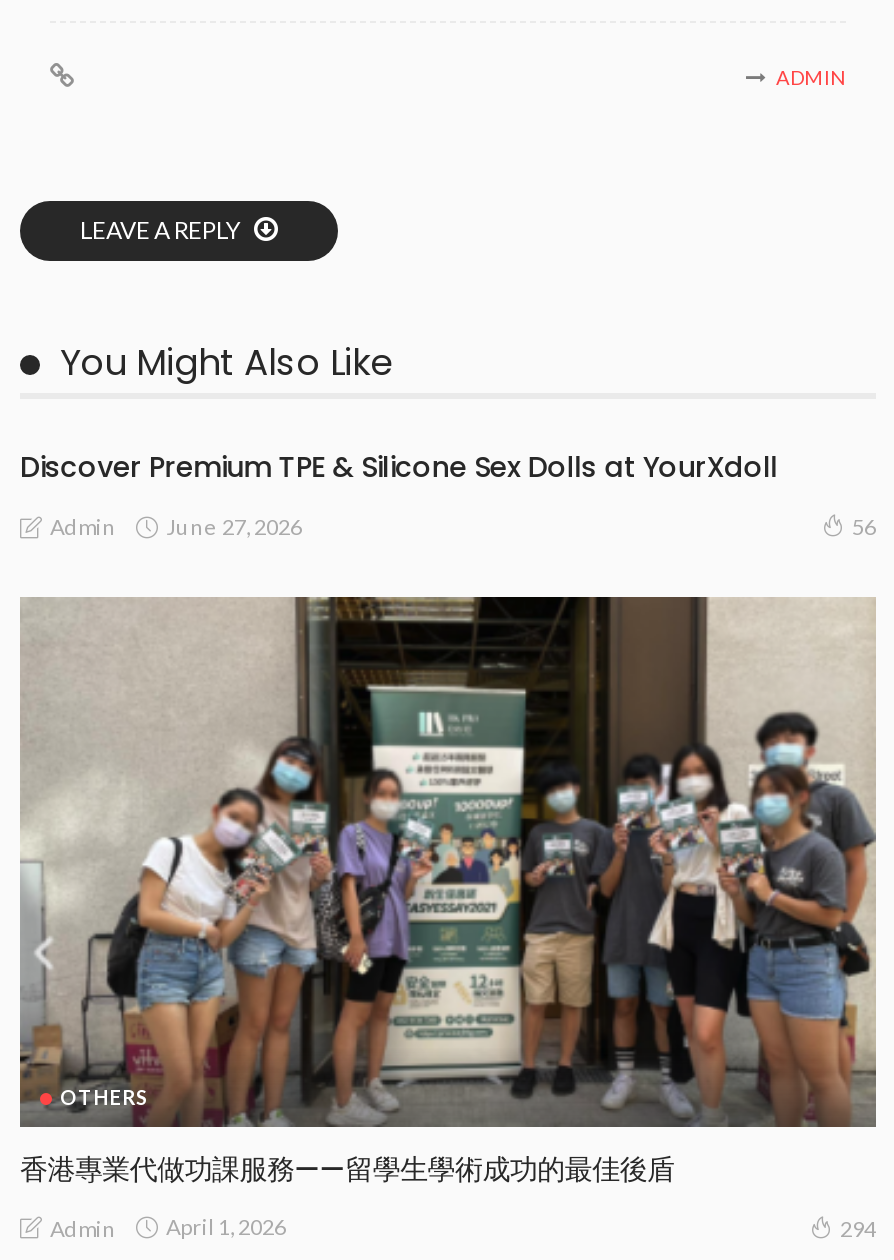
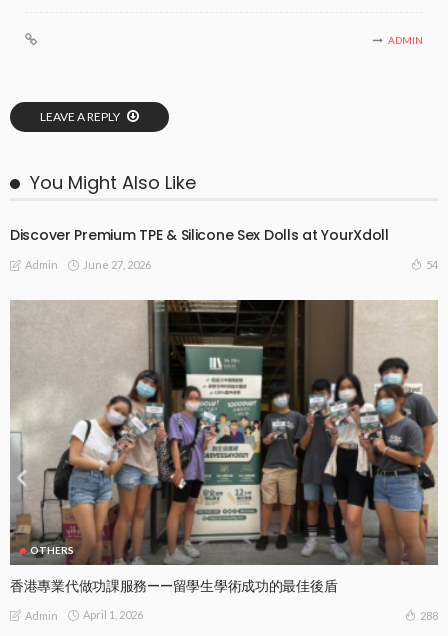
- 56
+ 54

- 294
+ 288
